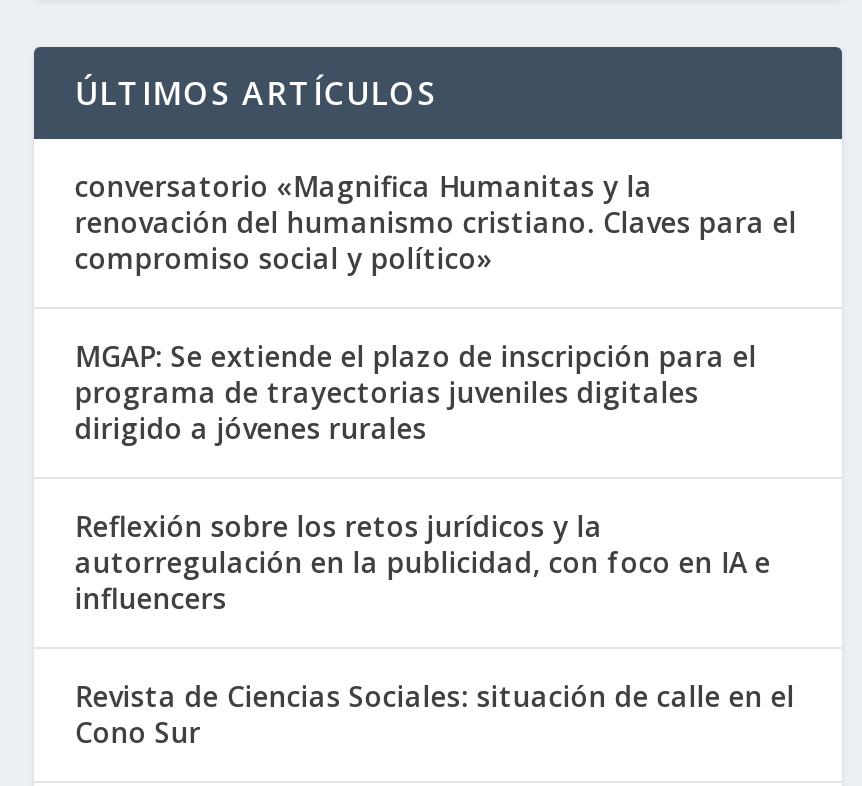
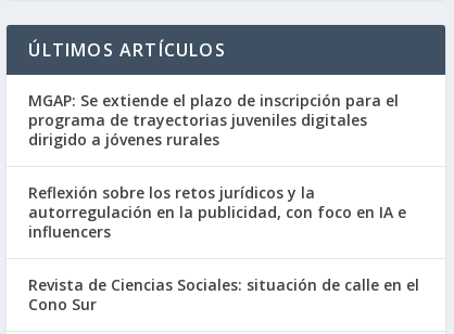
- conversatorio «Magnifica Humanitas y la
- renovación del humanismo cristiano. Claves para el
- compromiso social y político»
